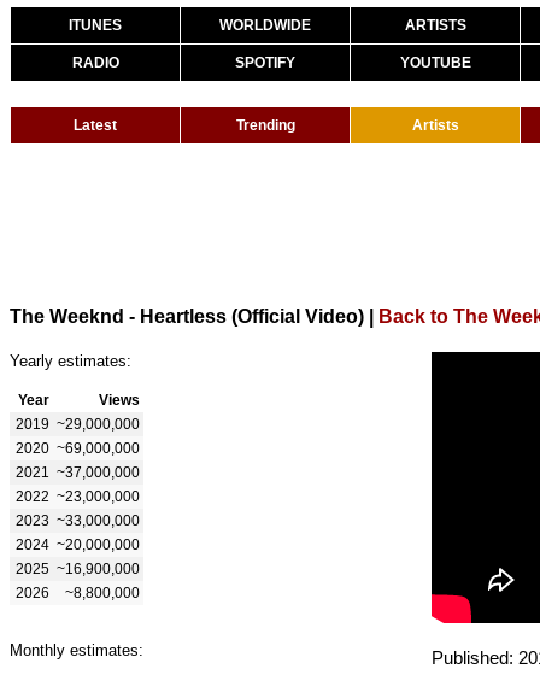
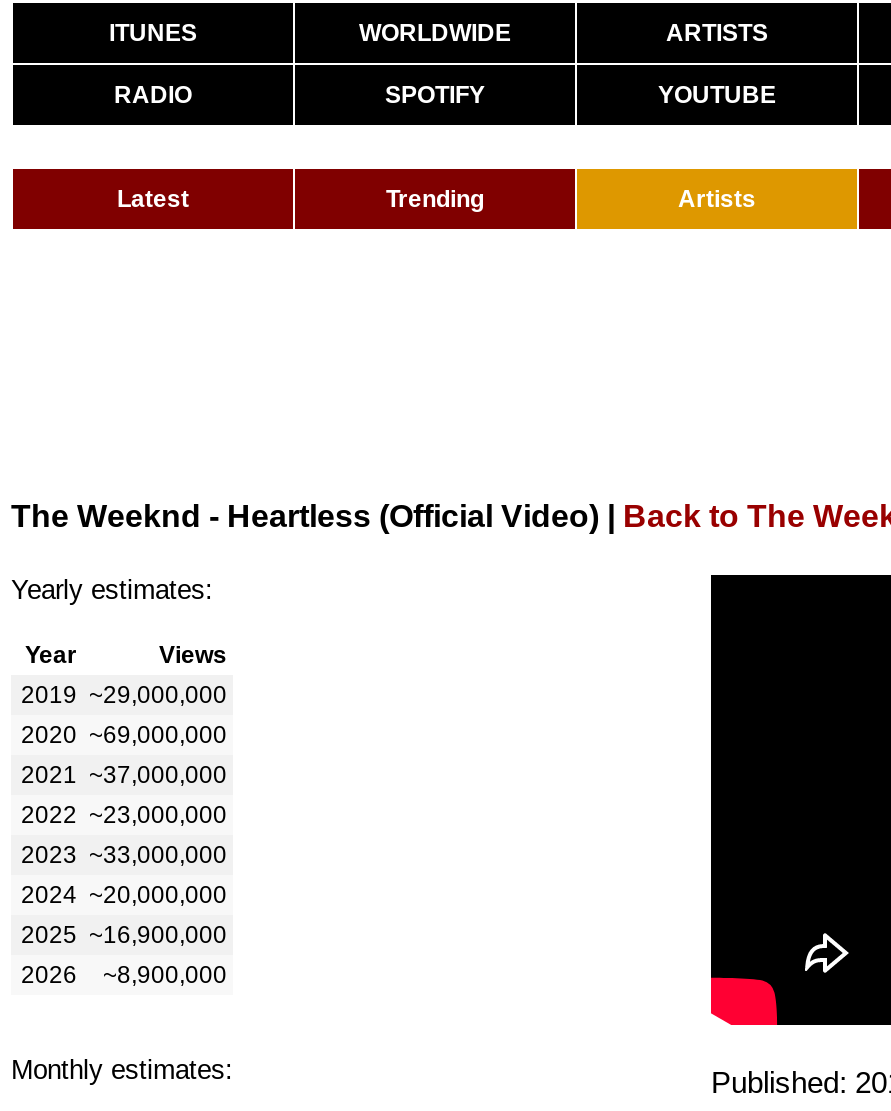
- 2026 ~8,800,000
+ 2026 ~8,900,000
